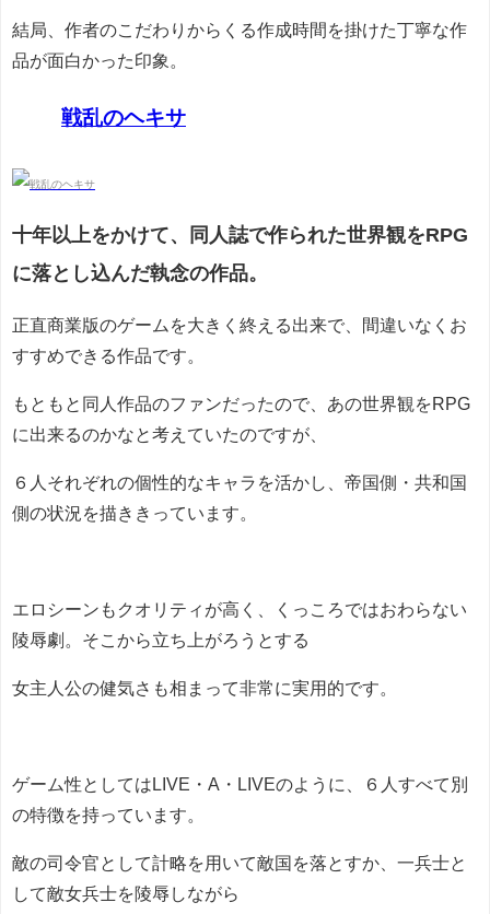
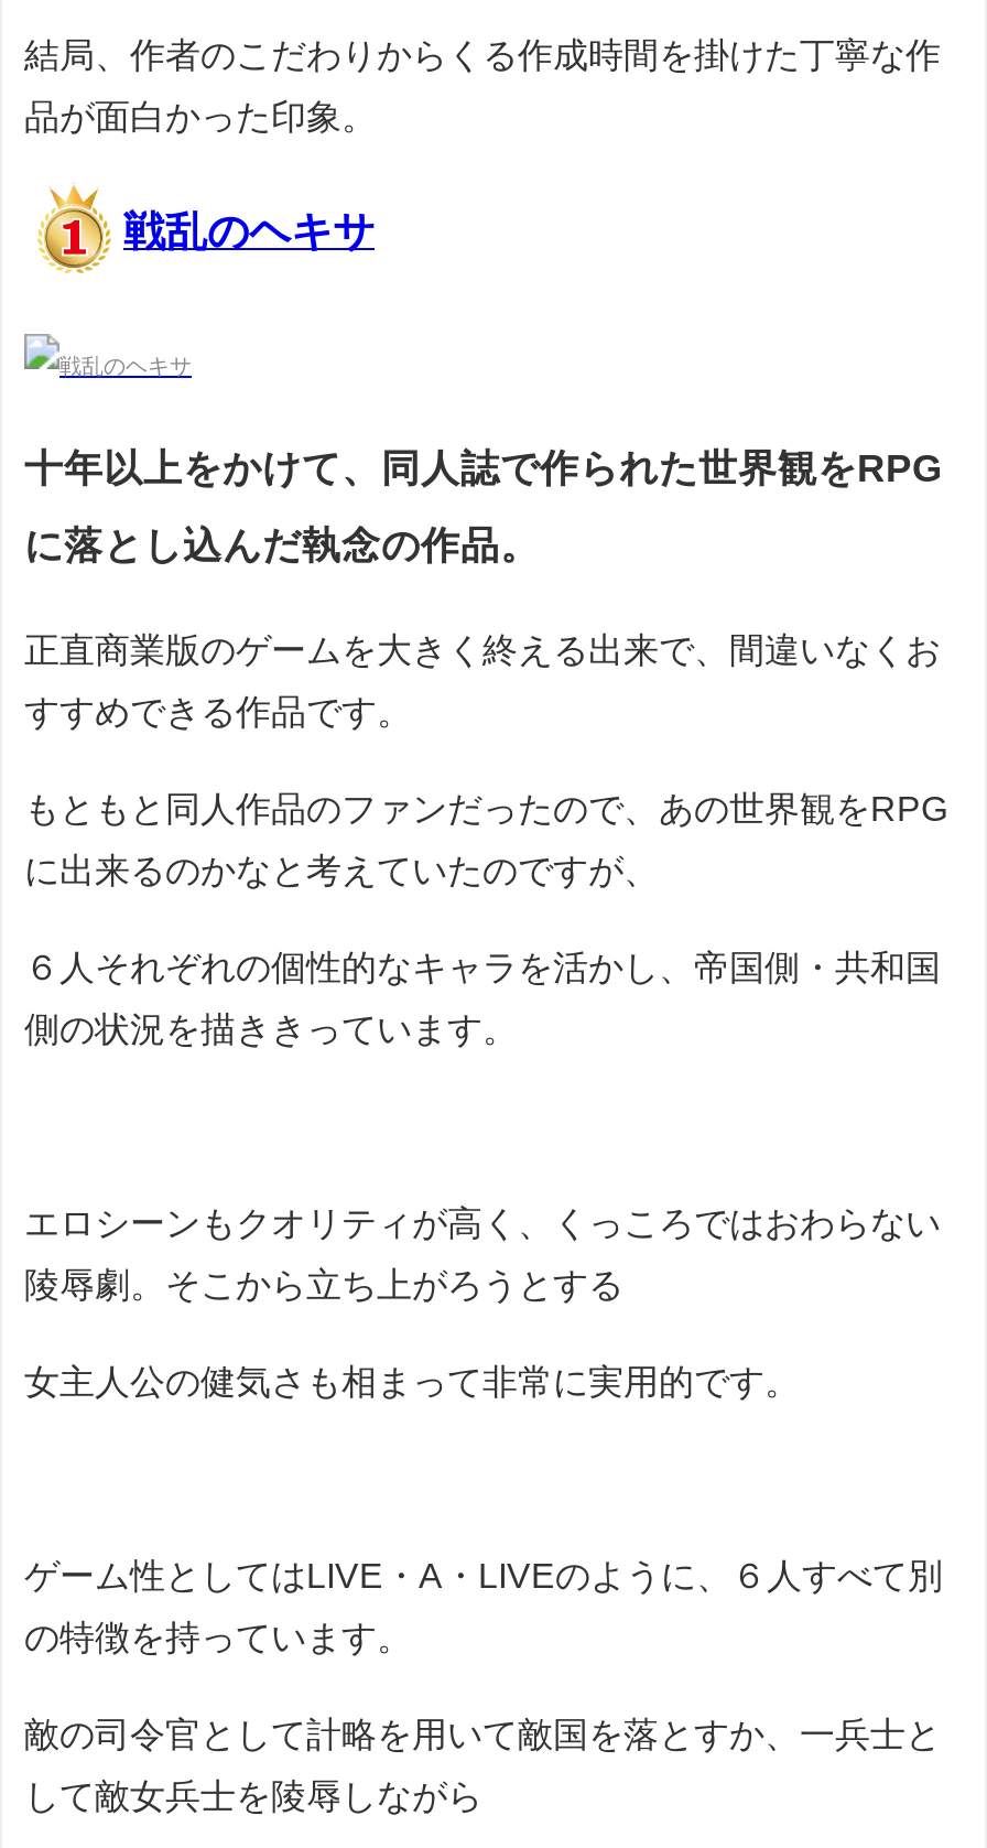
+ [image]
